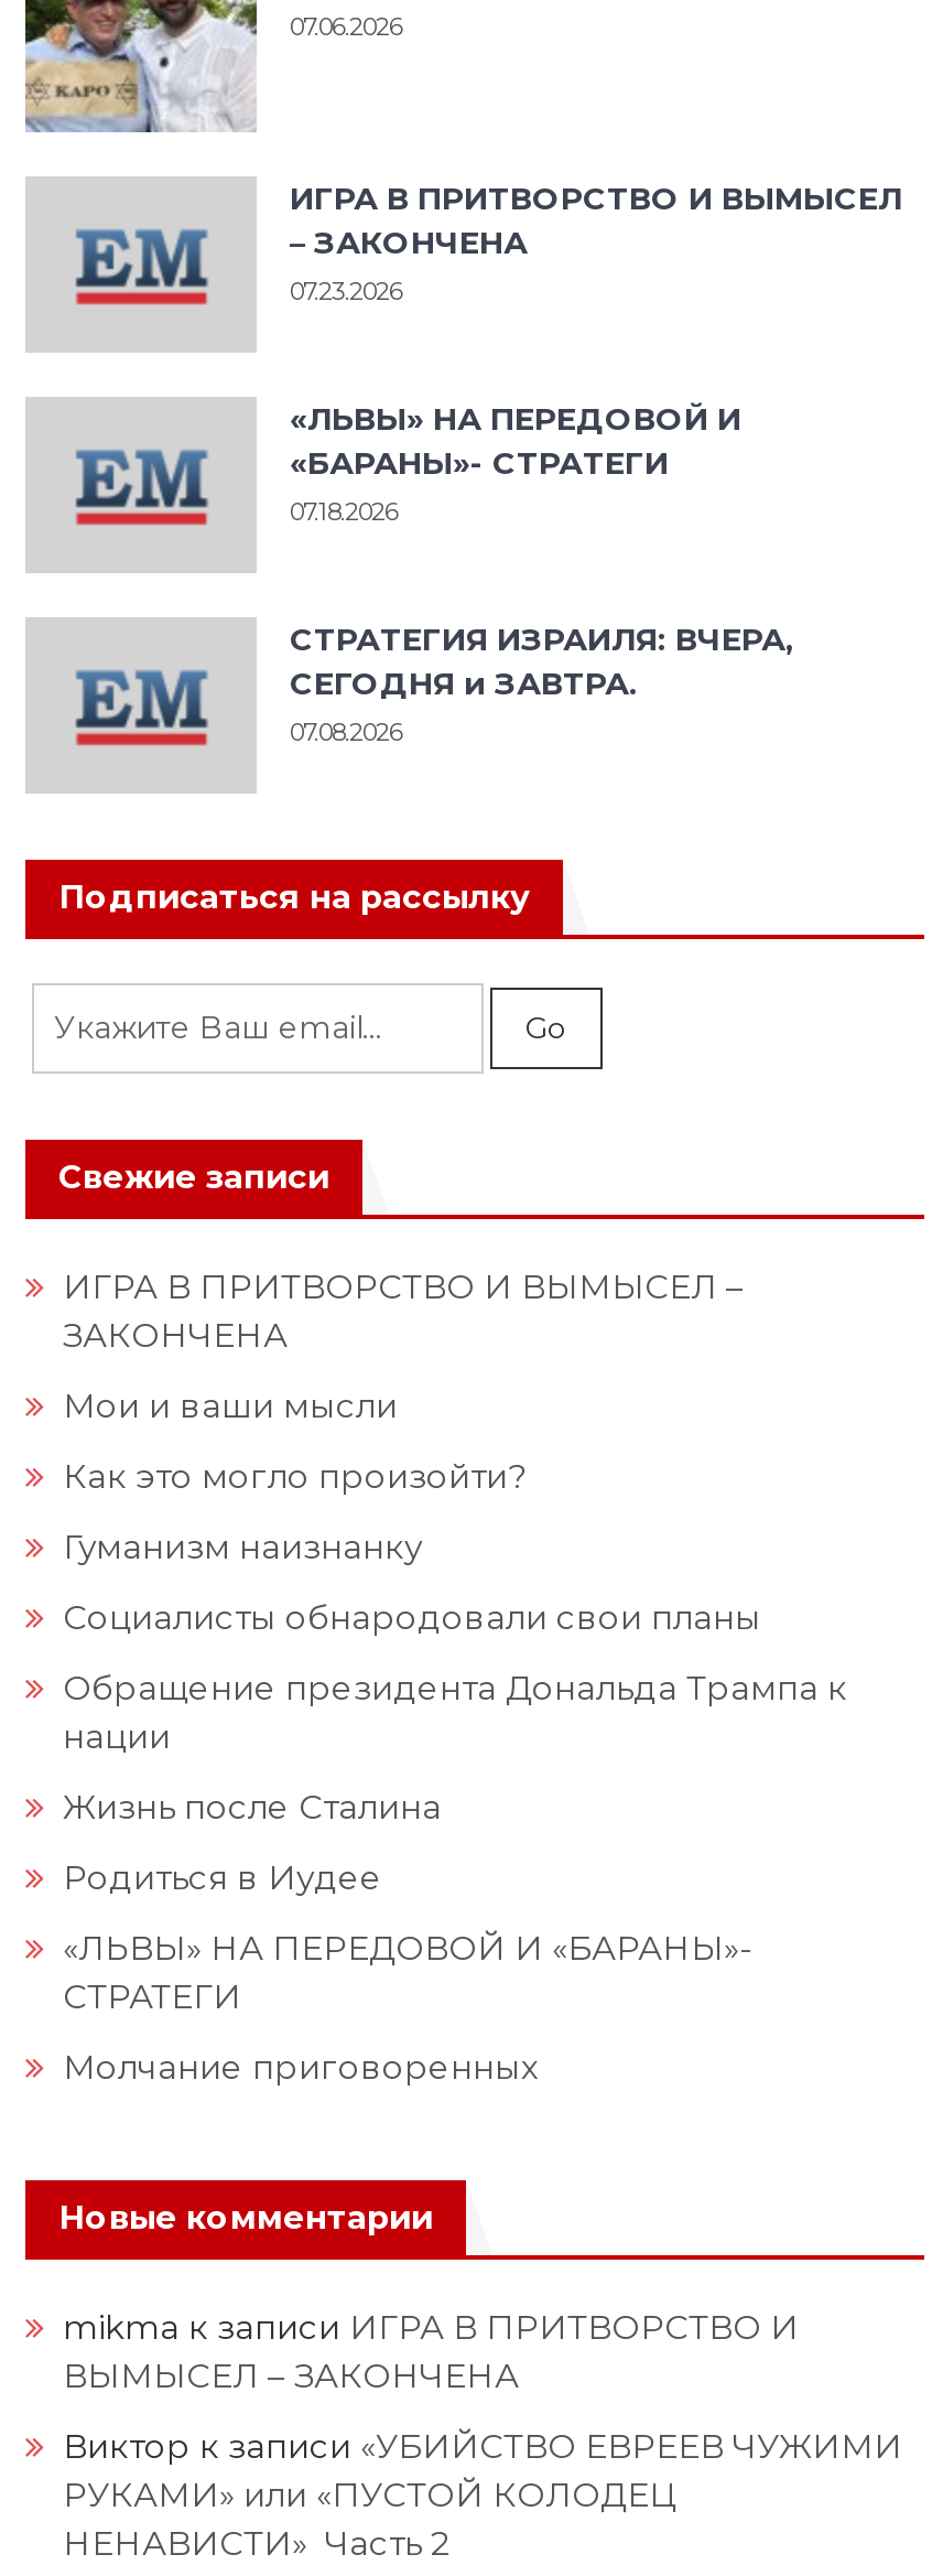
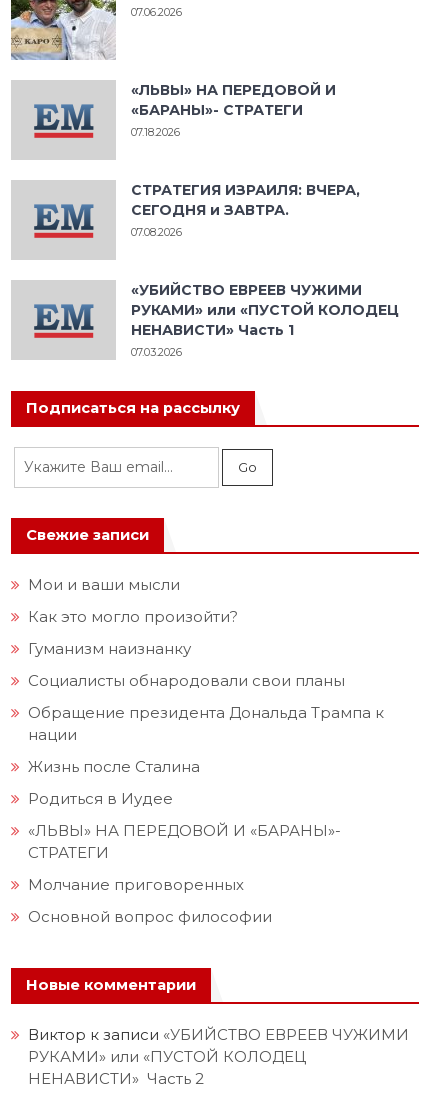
- ИГРА В ПРИТВОРСТВО И ВЫМЫСЕЛ
- – ЗАКОНЧЕНА
- 07.23.2026

moved up: «ЛЬВЫ» НА ПЕРЕДОВОЙ И | «БАРАНЫ»- СТРАТЕГИ | 07.18.2026 | СТРАТЕГИЯ ИЗРАИЛЯ: ВЧЕРА, | СЕГОДНЯ и ЗАВТРА. | 07.08.2026

+ «УБИЙСТВО ЕВРЕЕВ ЧУЖИМИ
+ РУКАМИ» или «ПУСТОЙ КОЛОДЕЦ
+ НЕНАВИСТИ» Часть 1
+ 07.03.2026

- ИГРА В ПРИТВОРСТВО И ВЫМЫСЕЛ –
- ЗАКОНЧЕНА

+ Основной вопрос философии

- mikma к записи ИГРА В ПРИТВОРСТВО И
- ВЫМЫСЕЛ – ЗАКОНЧЕНА
